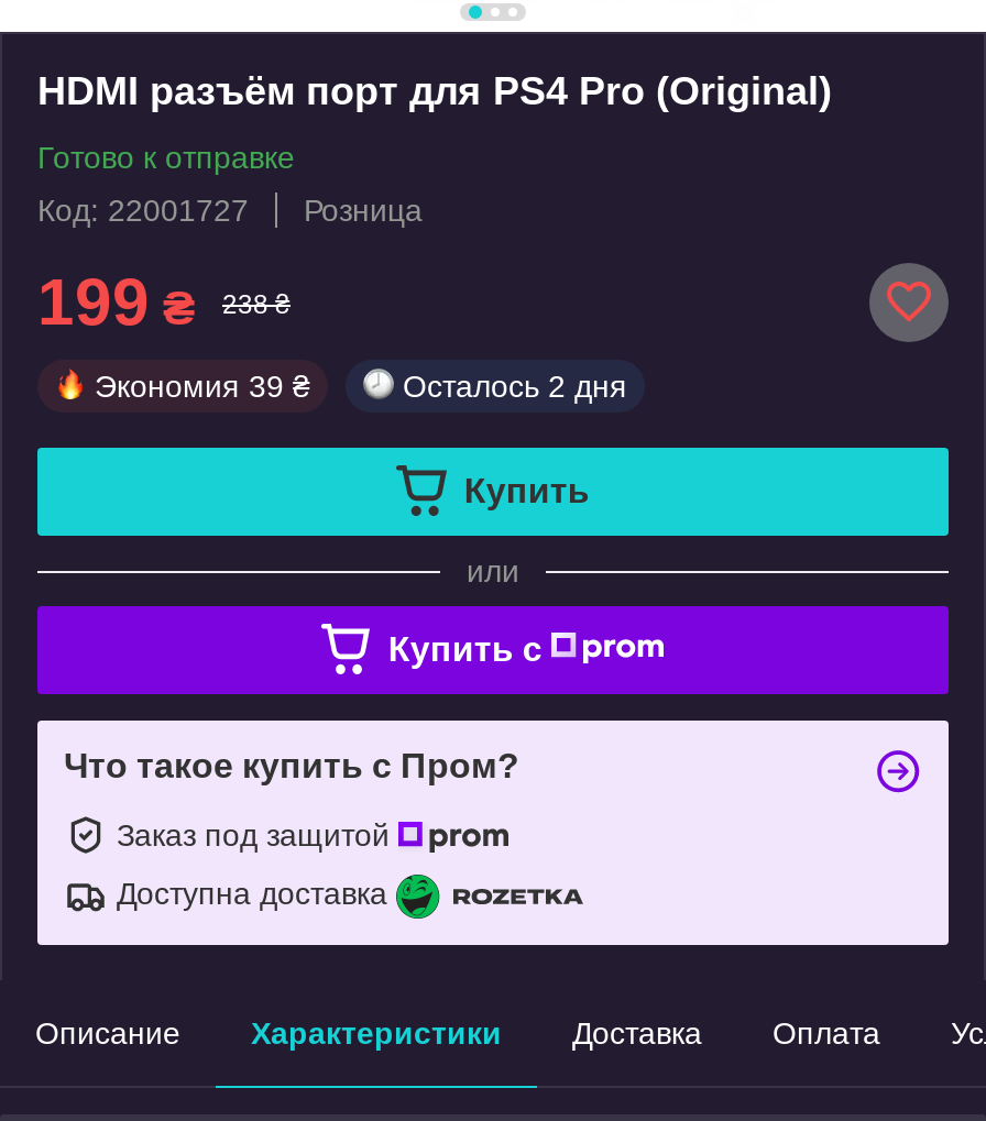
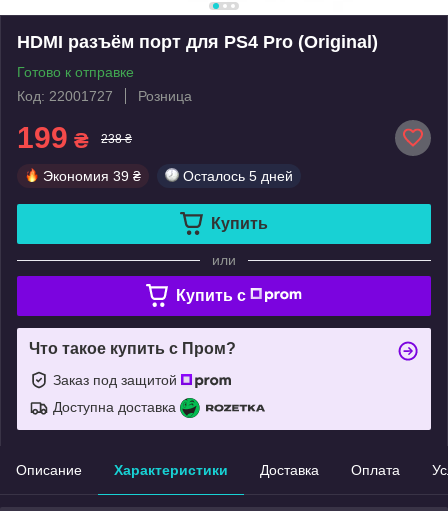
- Осталось 2 дня
+ Осталось 5 дней
